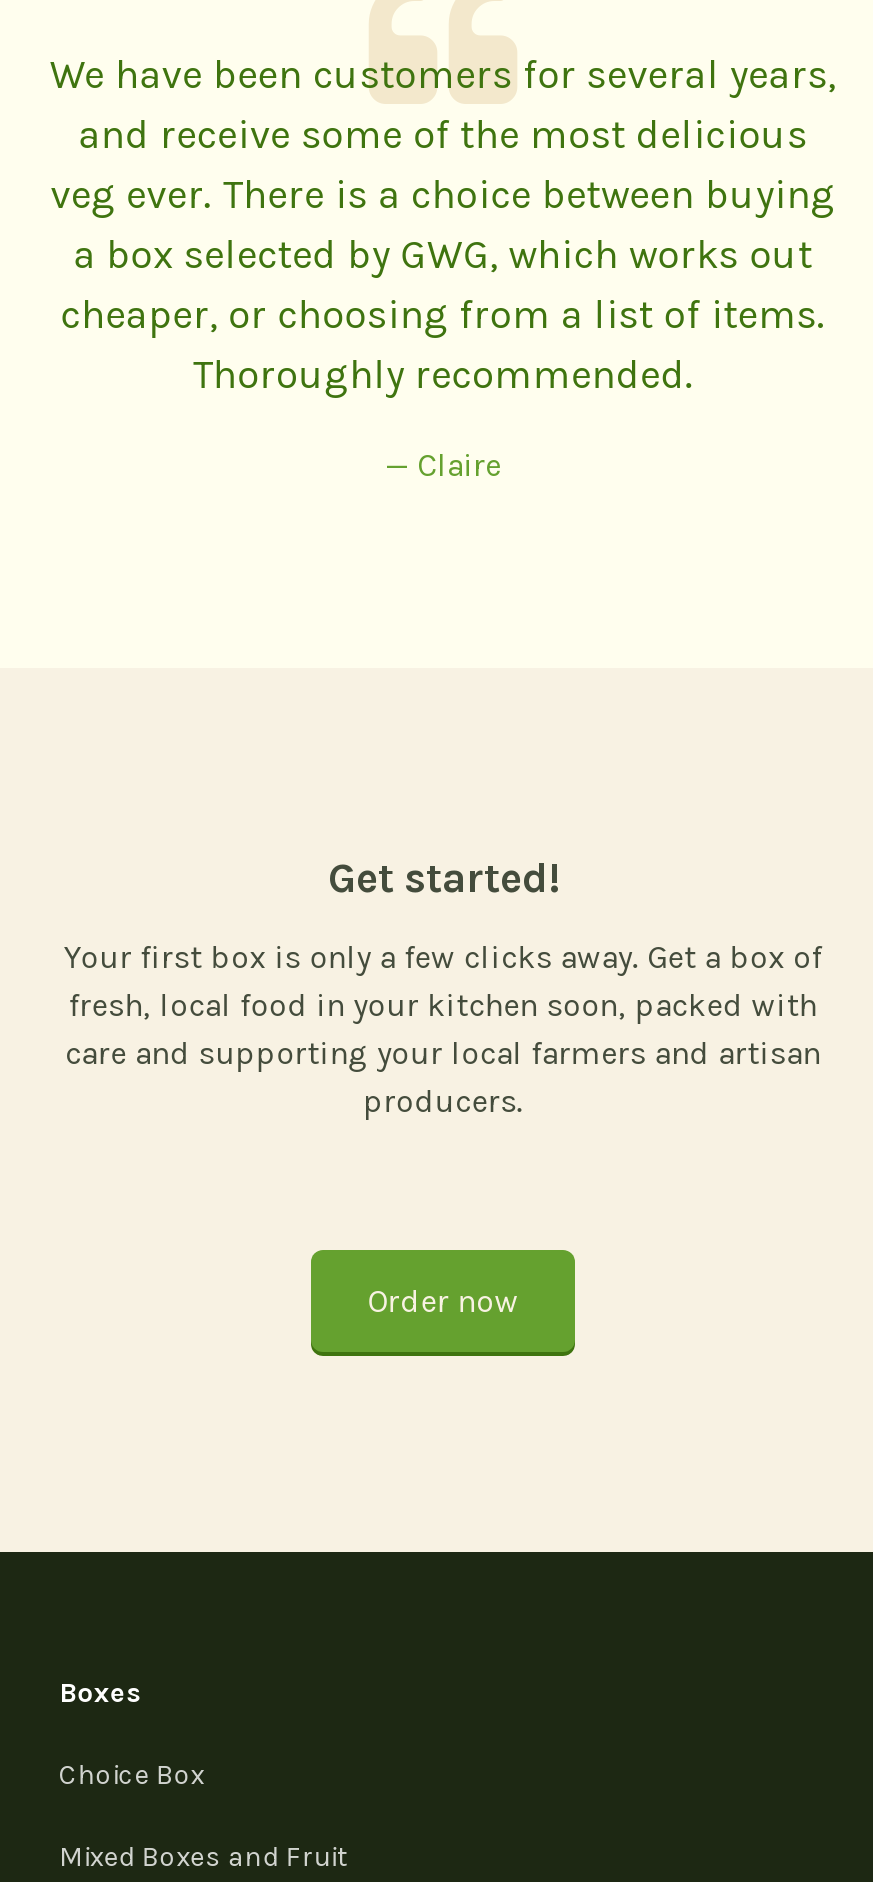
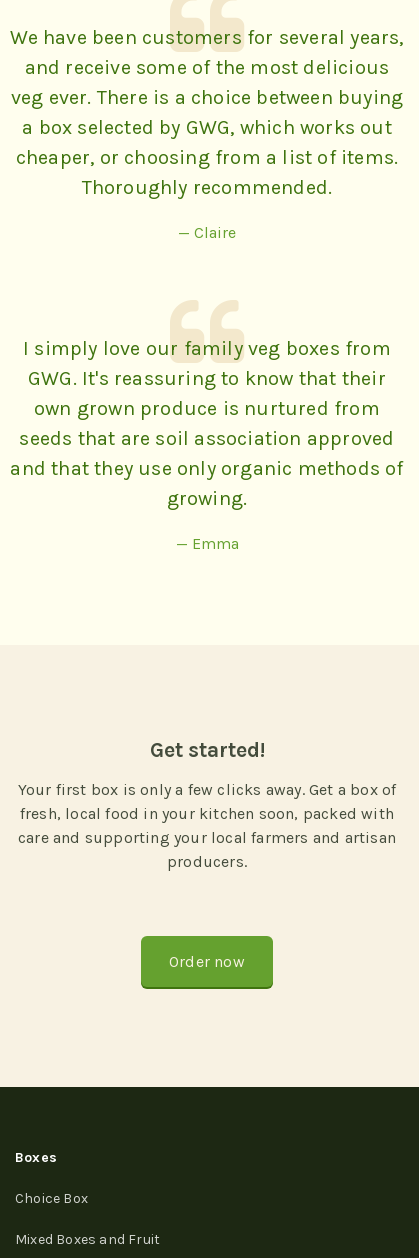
+ I simply love our family veg boxes from
+ GWG. It's reassuring to know that their
+ own grown produce is nurtured from
+ seeds that are soil association approved
+ and that they use only organic methods of
+ growing.
+ — Emma
